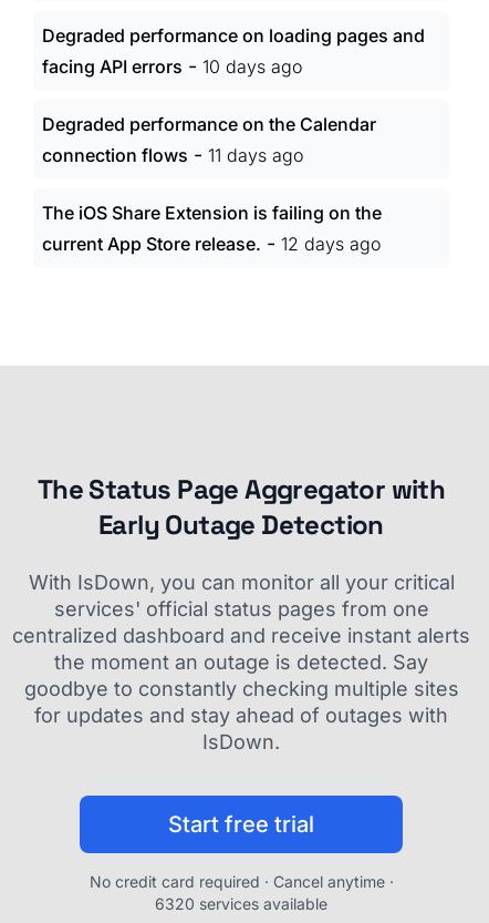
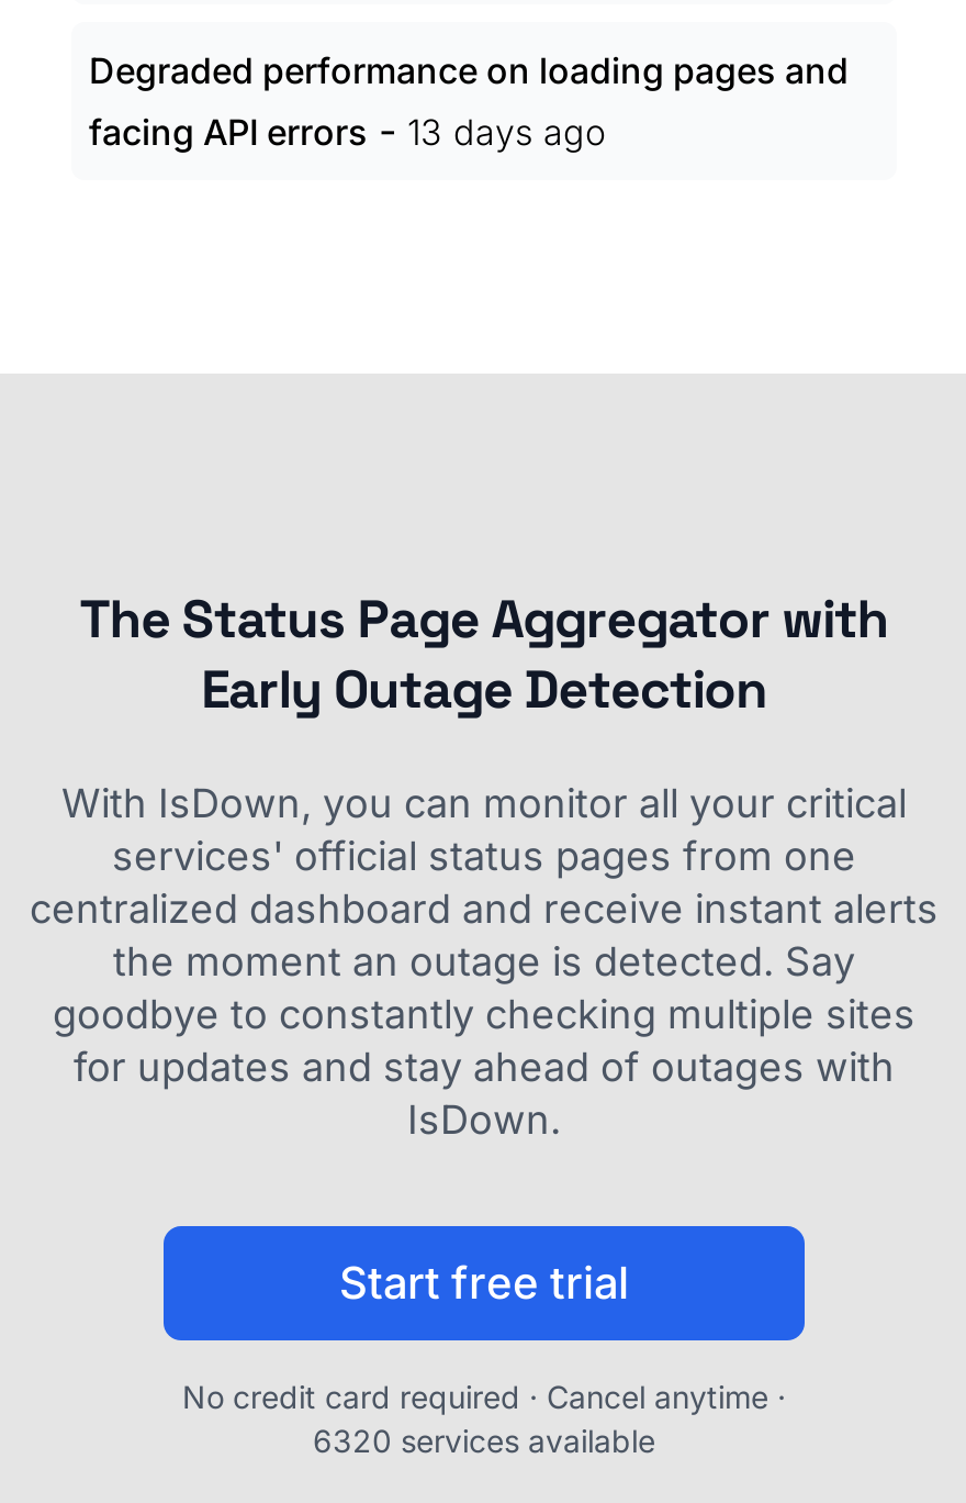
- facing API errors - 10 days ago
- Degraded performance on the Calendar
- connection flows - 11 days ago
- The iOS Share Extension is failing on the
- current App Store release. - 12 days ago
+ facing API errors - 13 days ago
